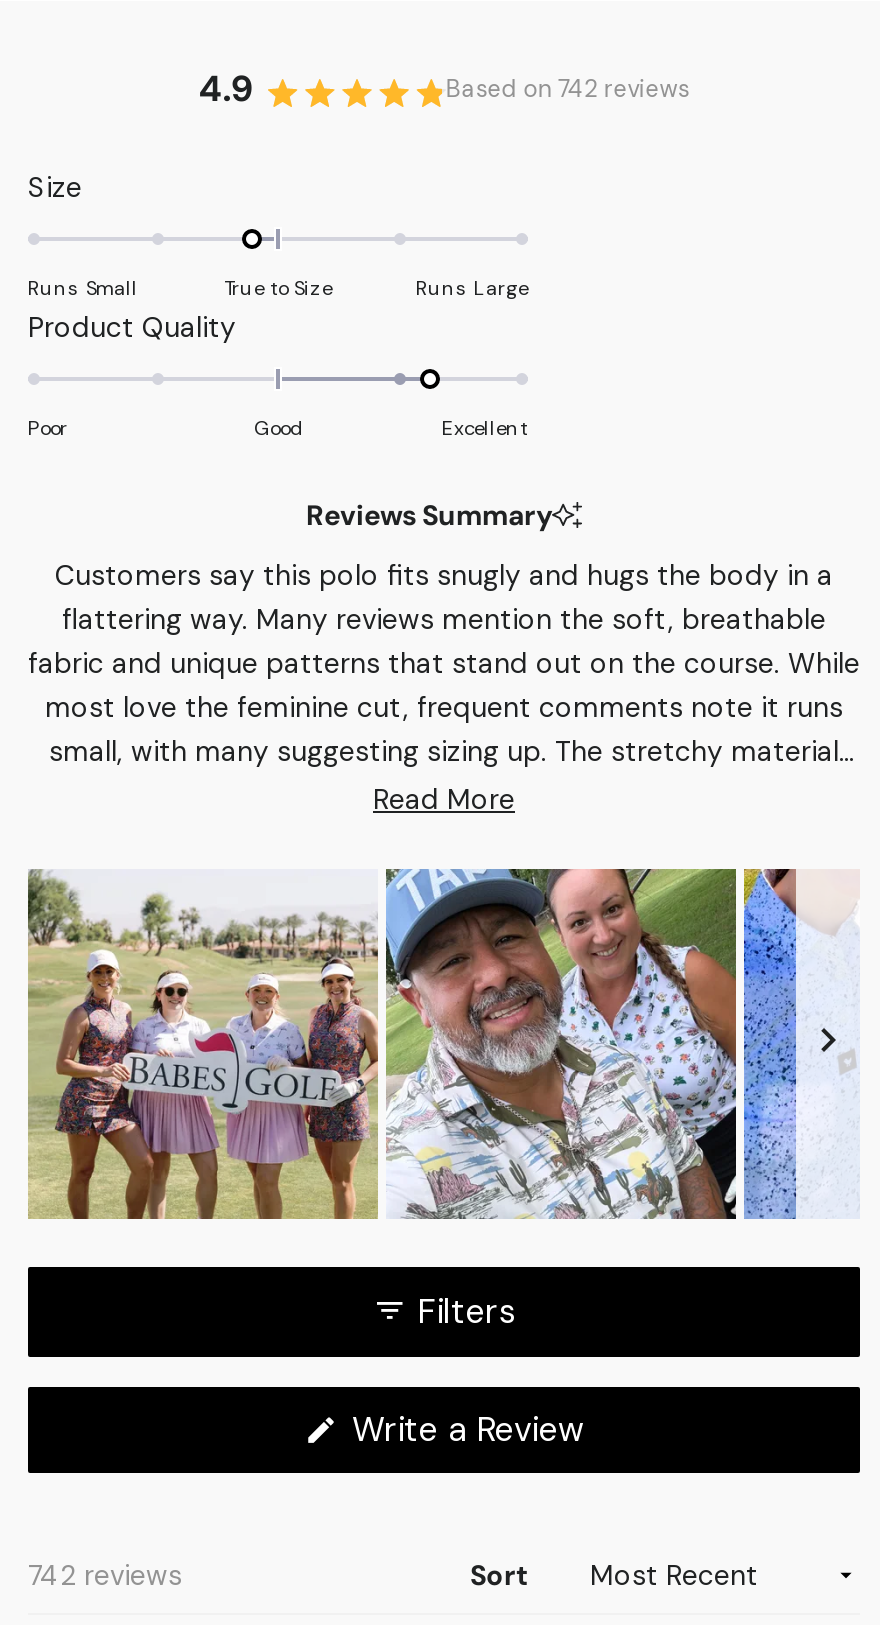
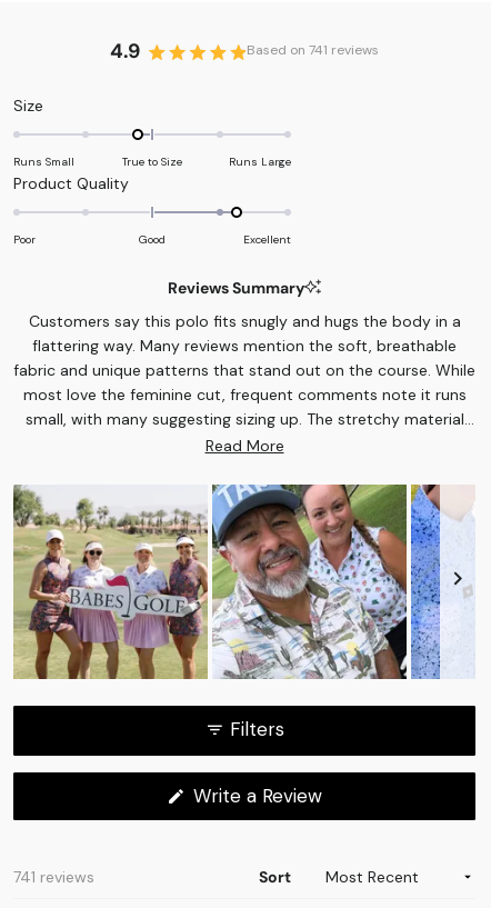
- Based on 742 reviews
+ Based on 741 reviews

- 742 reviews
+ 741 reviews
